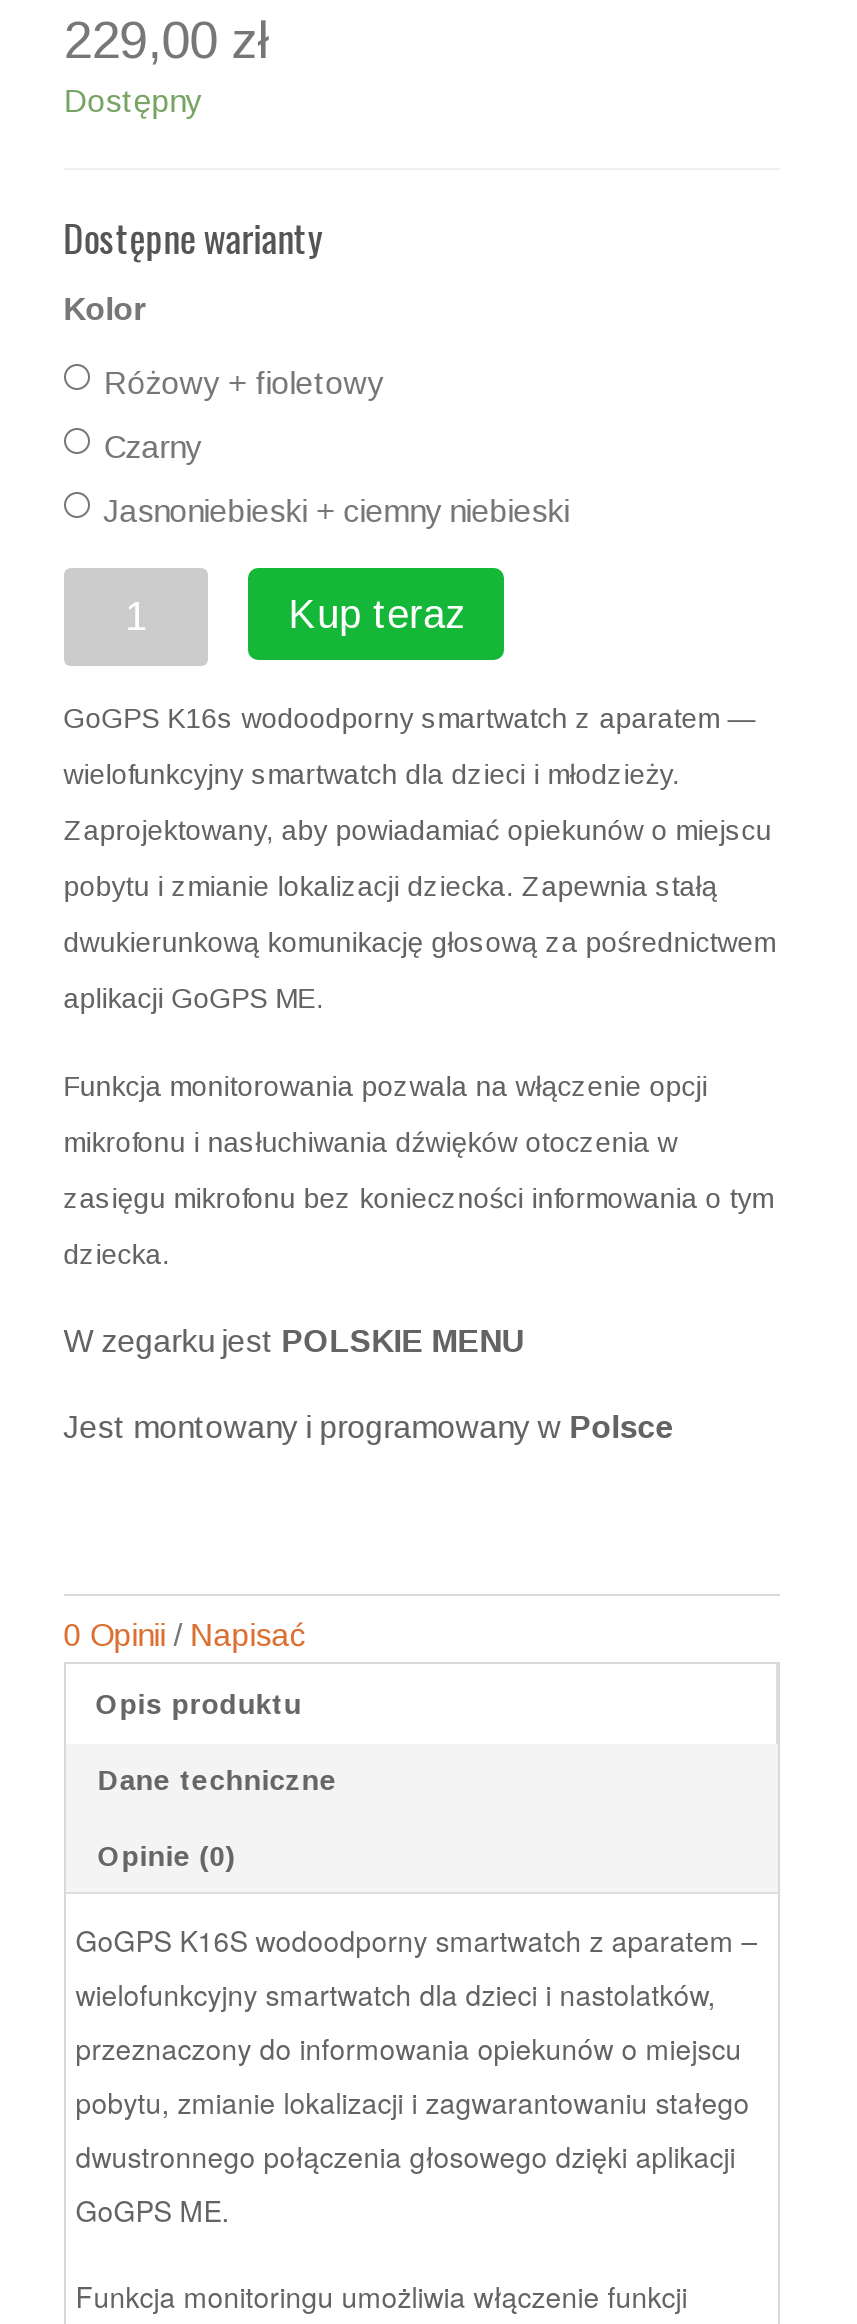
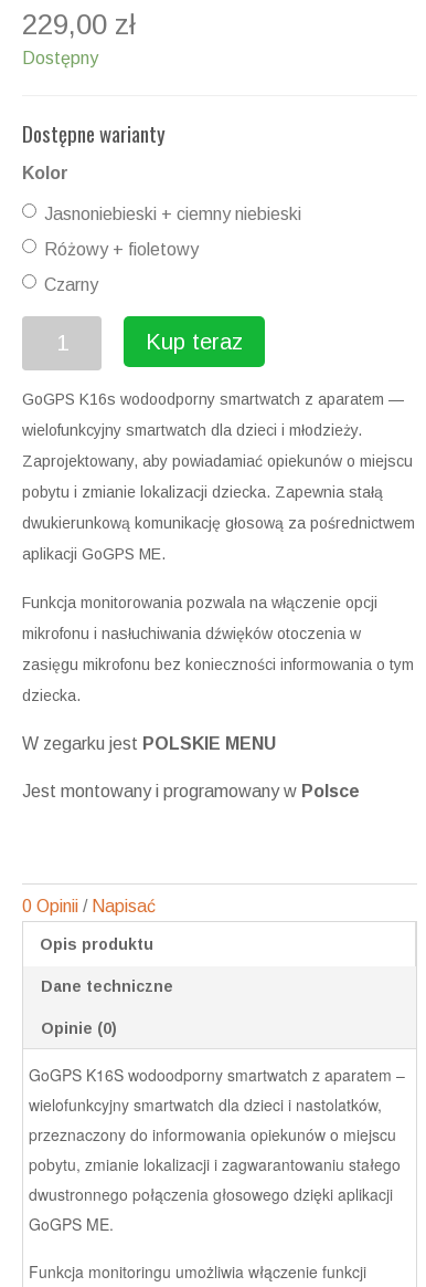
moved down: Różowy + fioletowy | Czarny

moved up: Jasnoniebieski + ciemny niebieski
